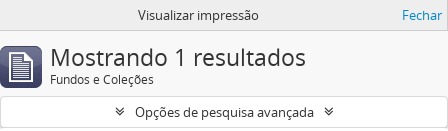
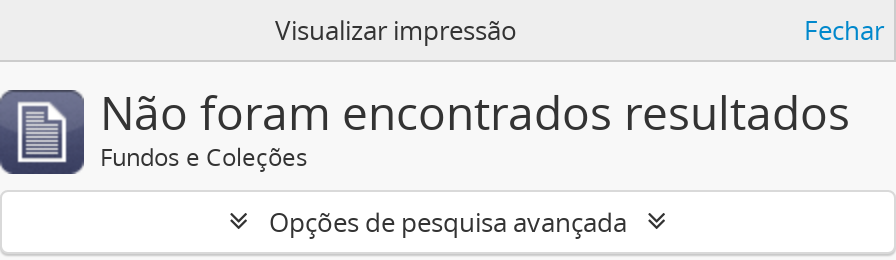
- Mostrando 1 resultados
+ Não foram encontrados resultados
